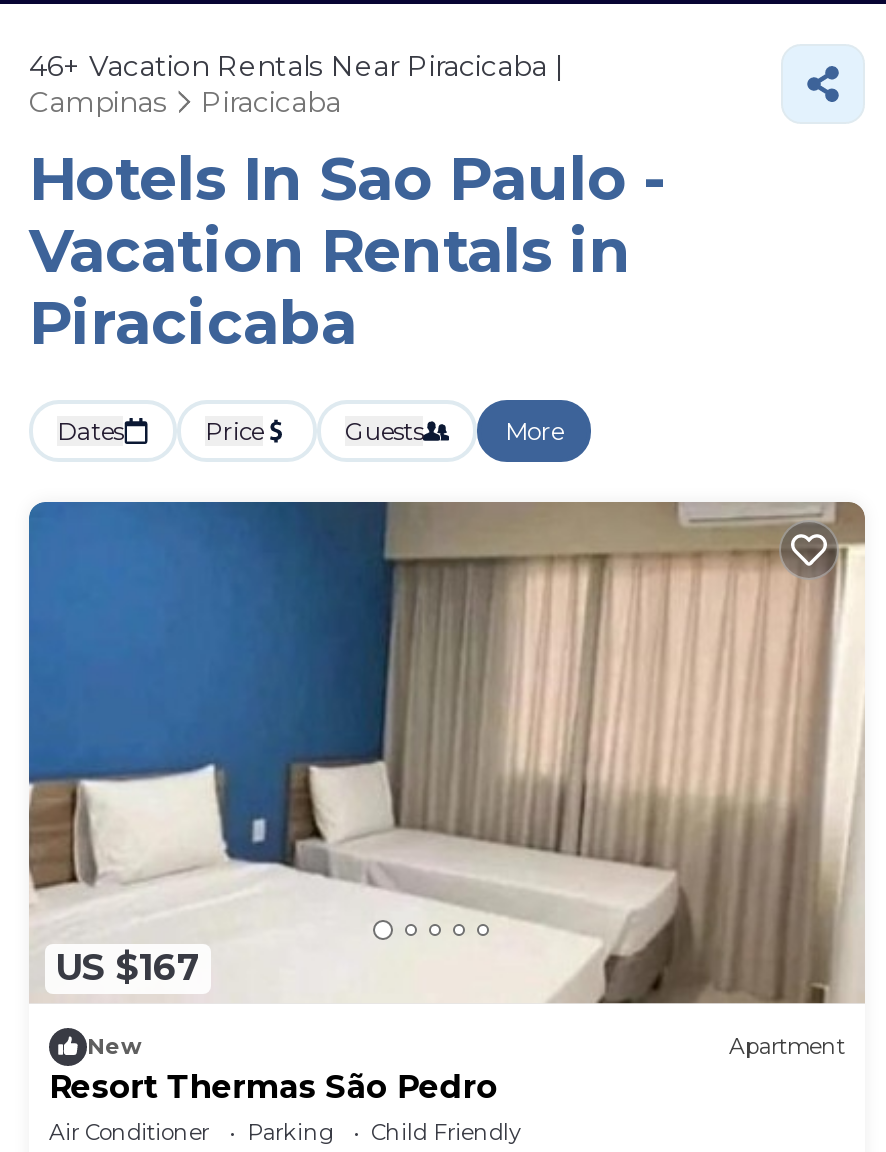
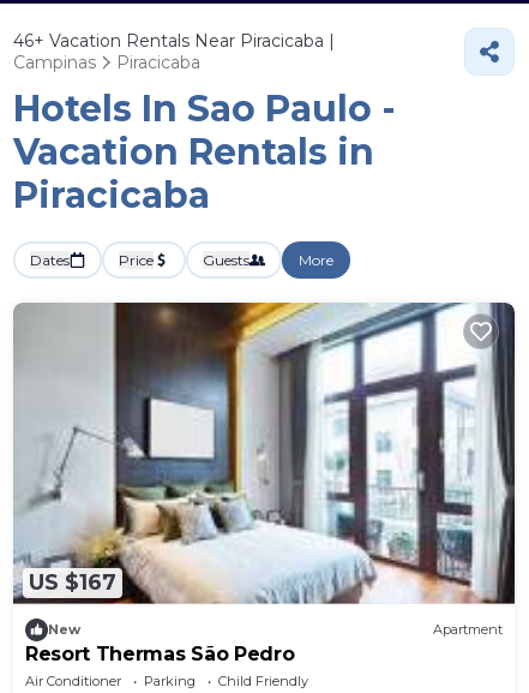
- [image]
+ [image]
